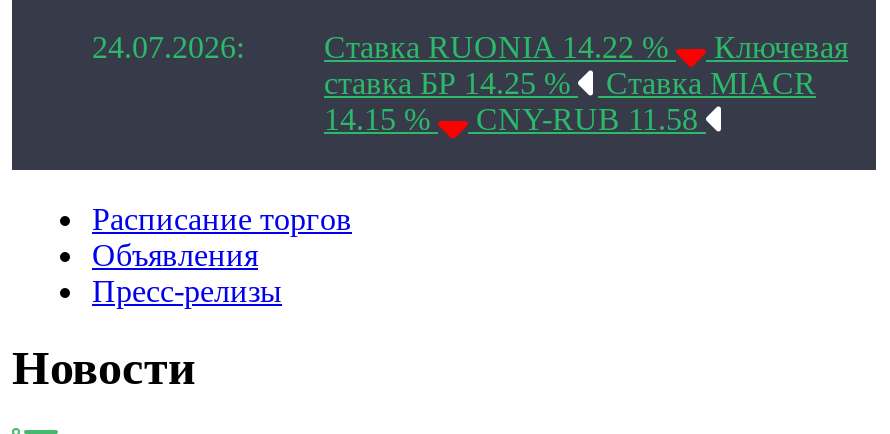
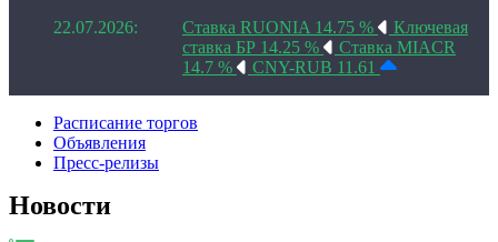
- 24.07.2026:
+ 22.07.2026:

- Ставка RUONIA 14.22 %
+ Ставка RUONIA 14.75 %

- 14.15 %
+ 14.7 %

- CNY-RUB 11.58
+ CNY-RUB 11.61
